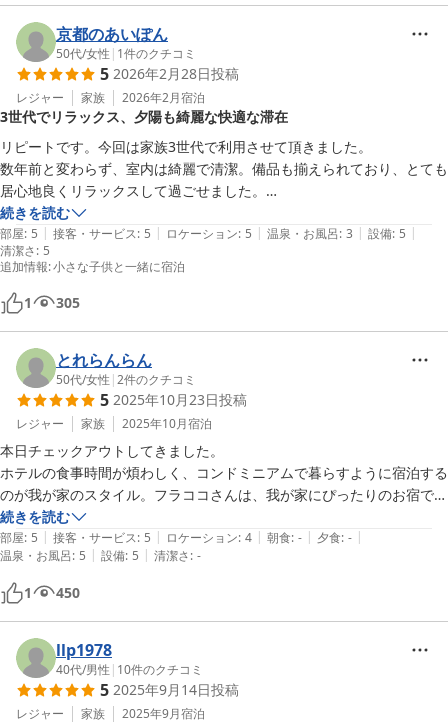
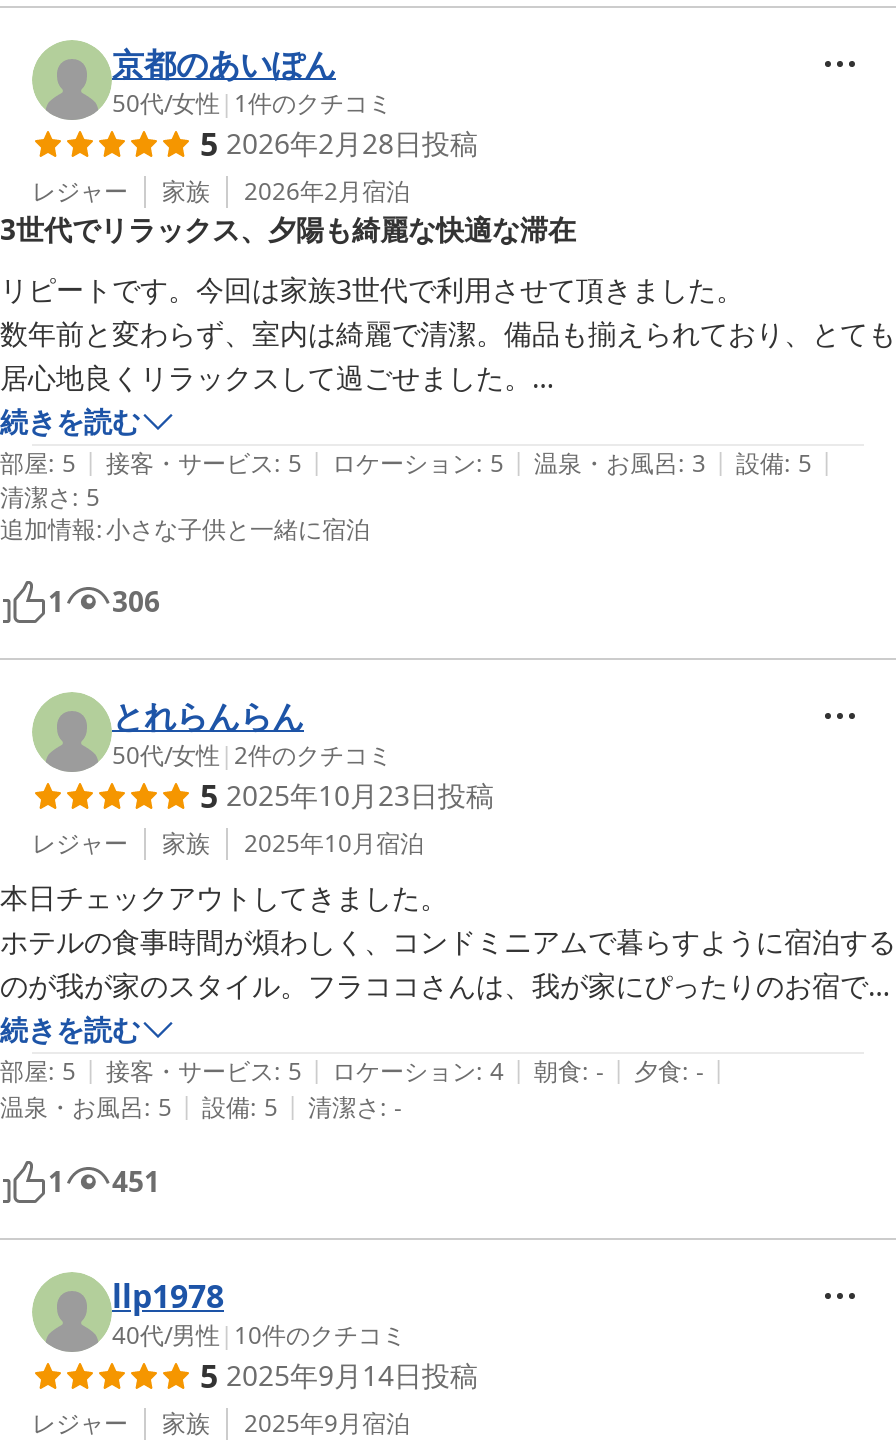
- 1 305
+ 1 306

- 1 450
+ 1 451
